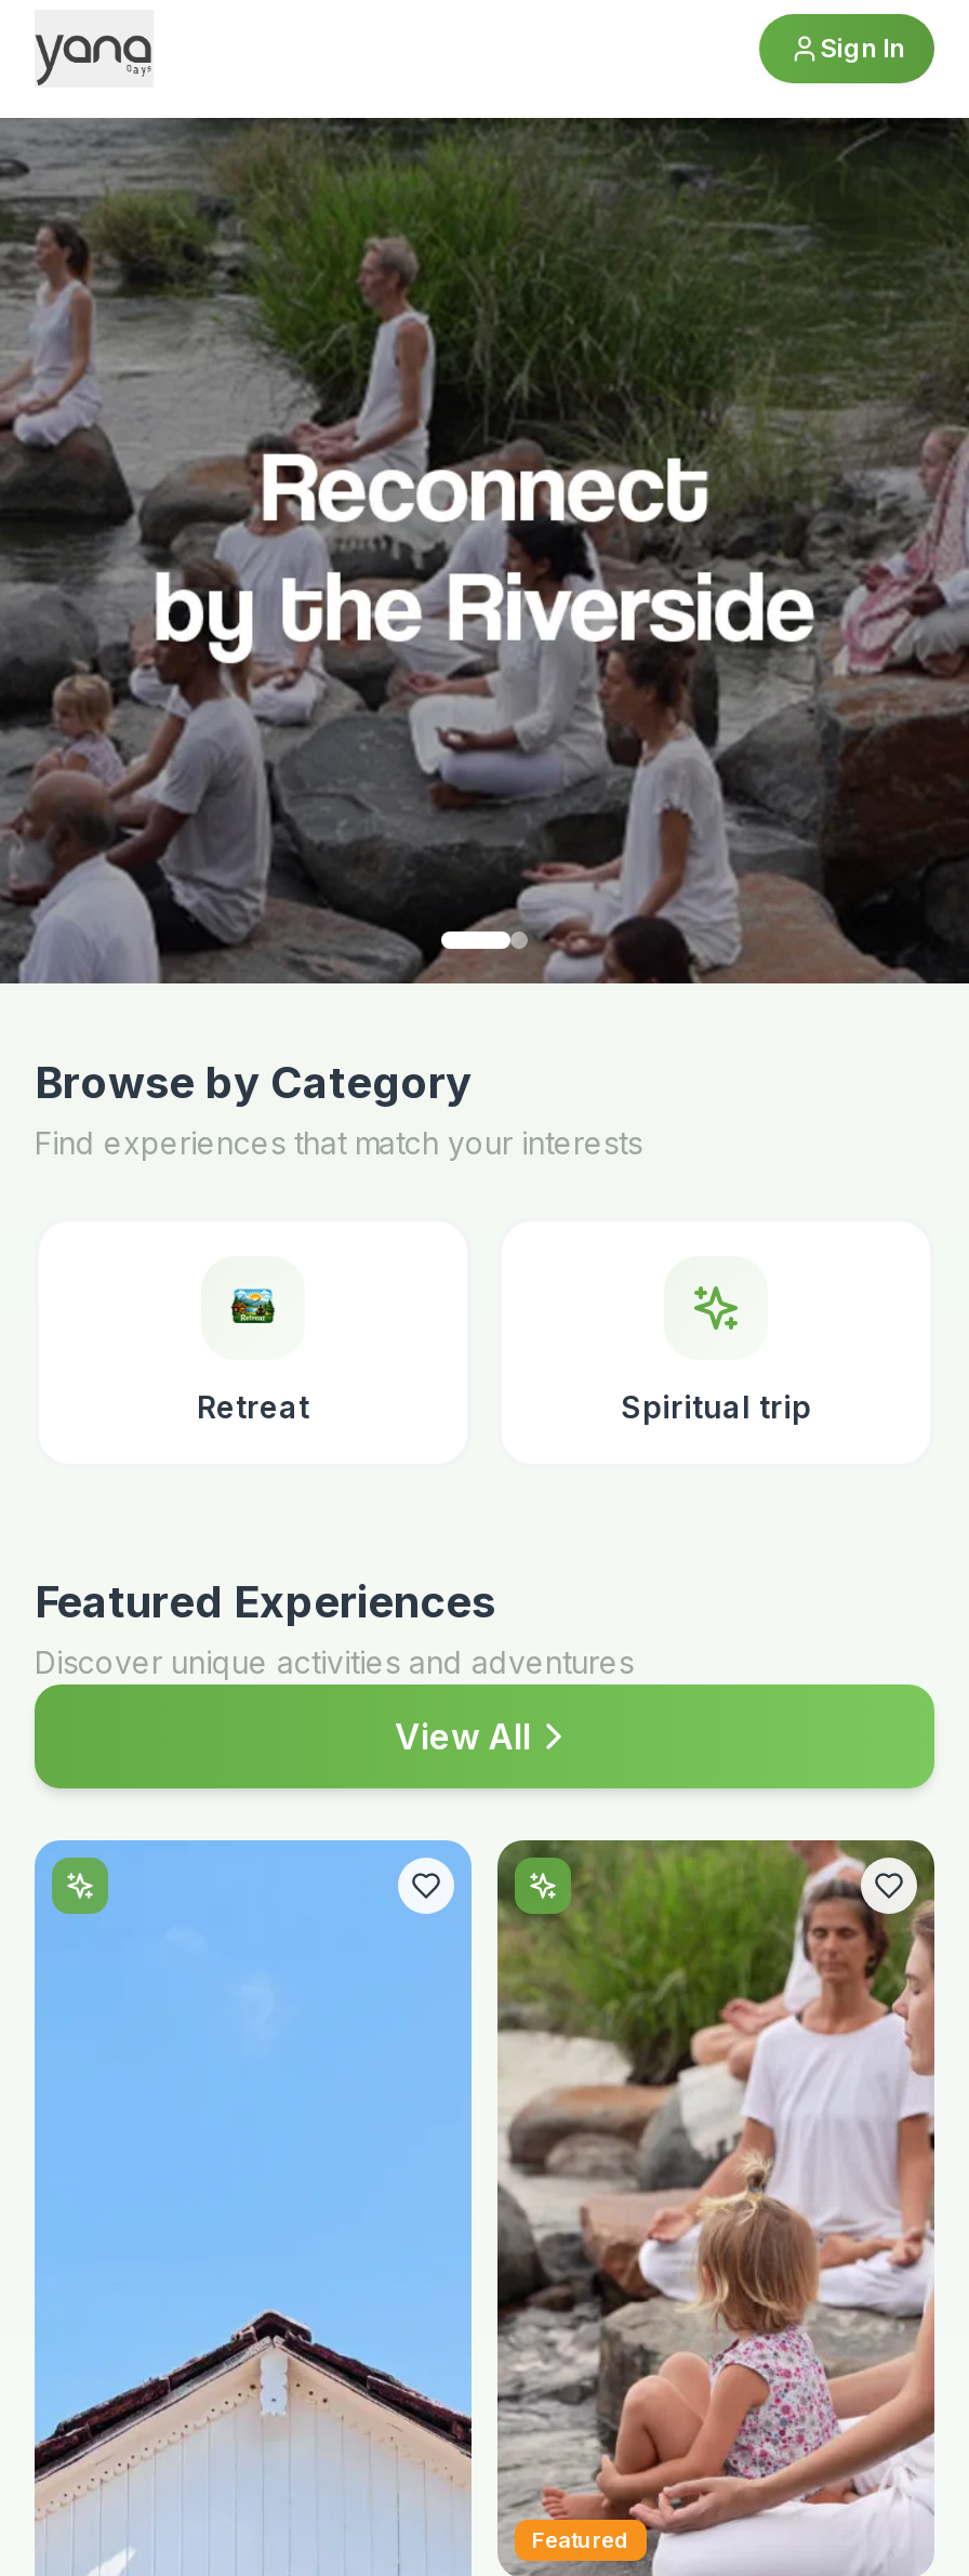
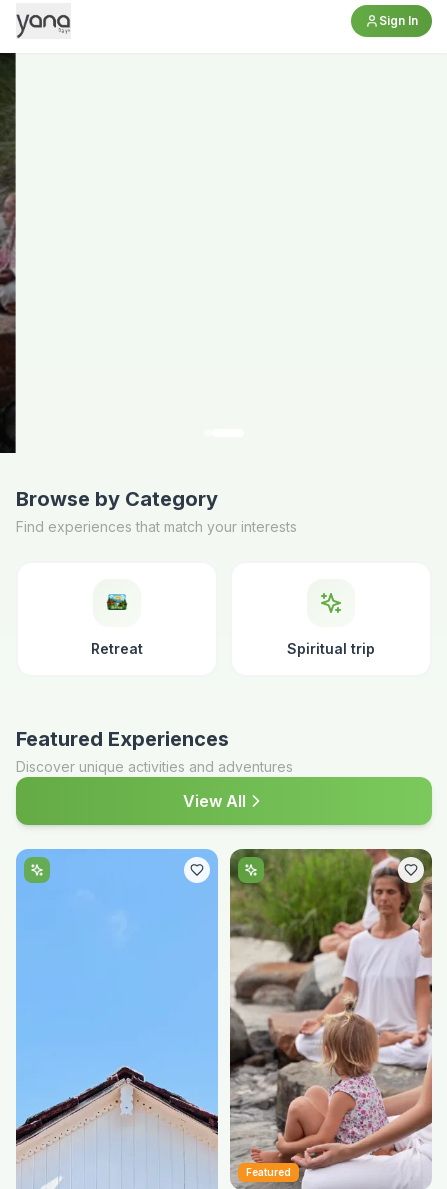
- [image]
